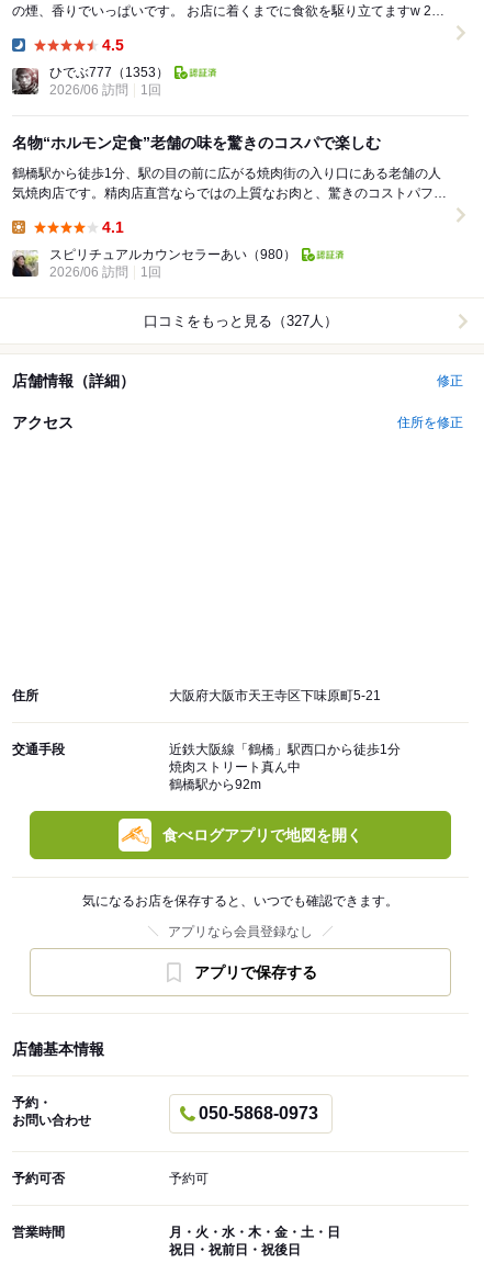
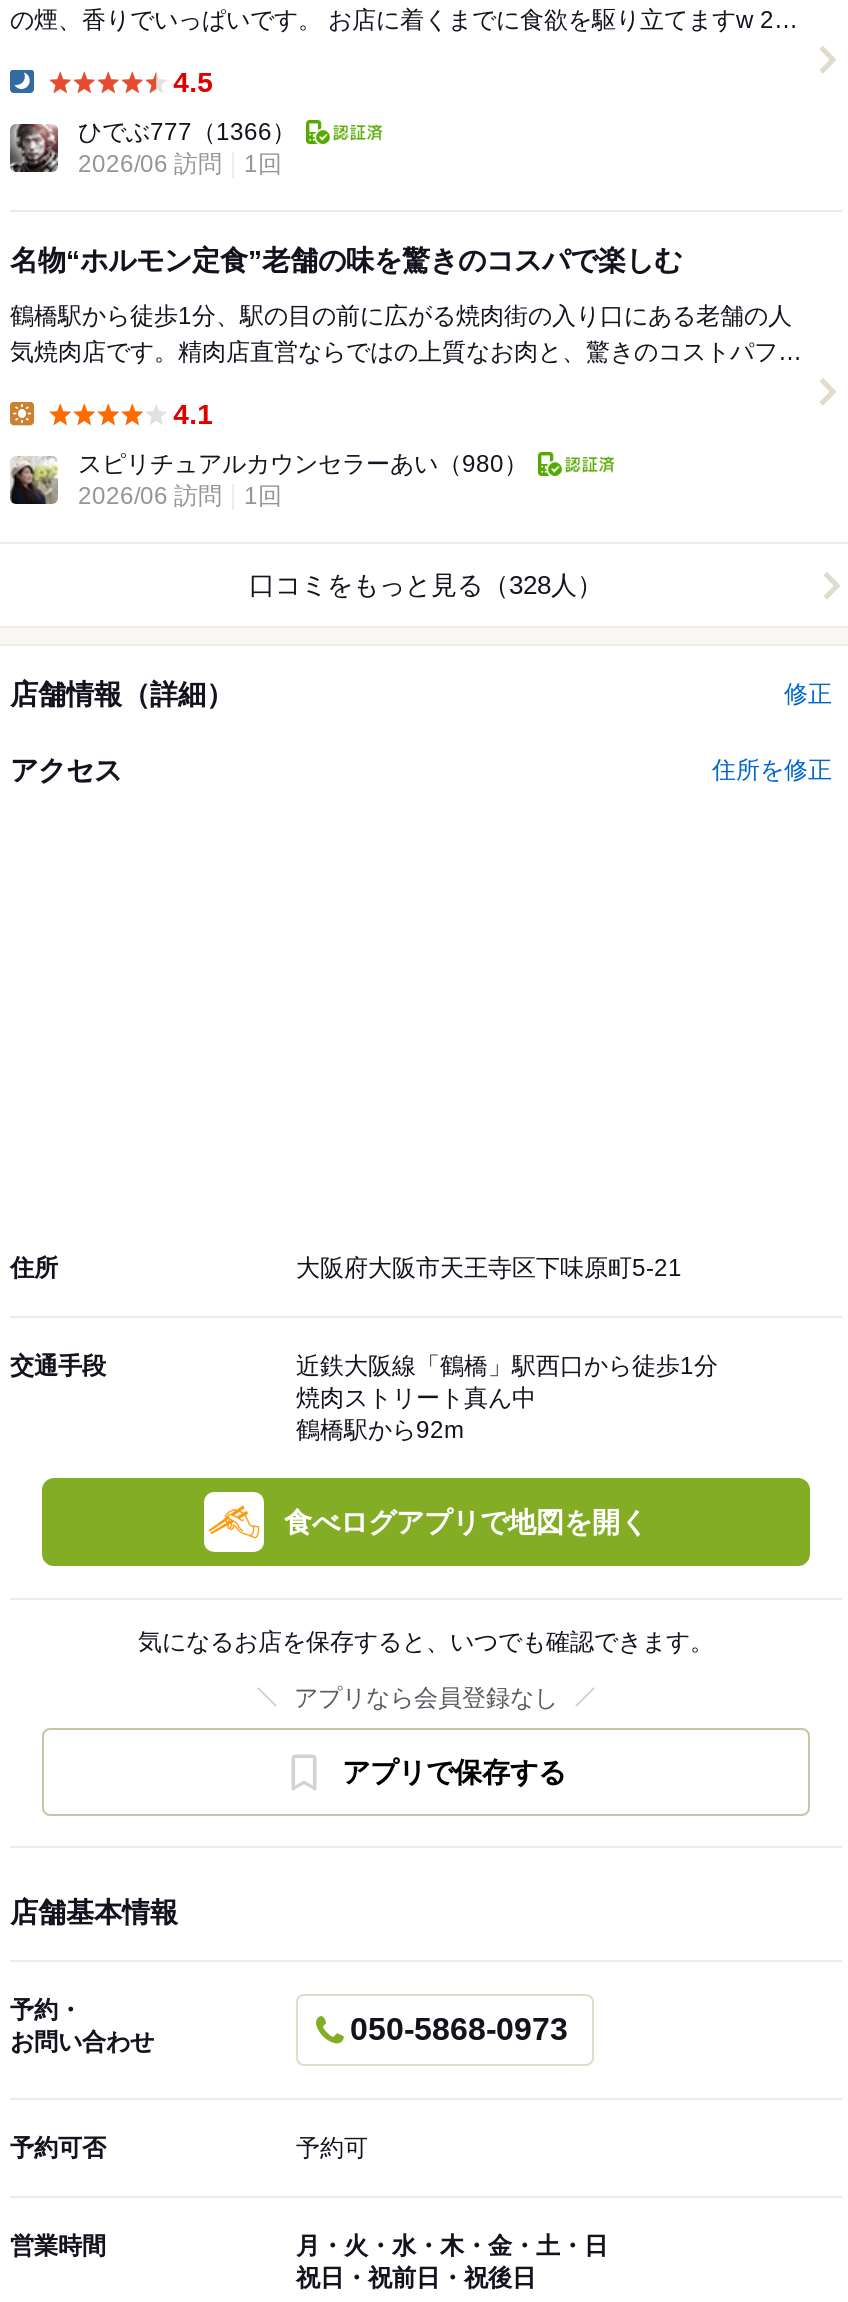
- ひでぶ777（1353）
+ ひでぶ777（1366）

- 口コミをもっと見る（327人）
+ 口コミをもっと見る（328人）
